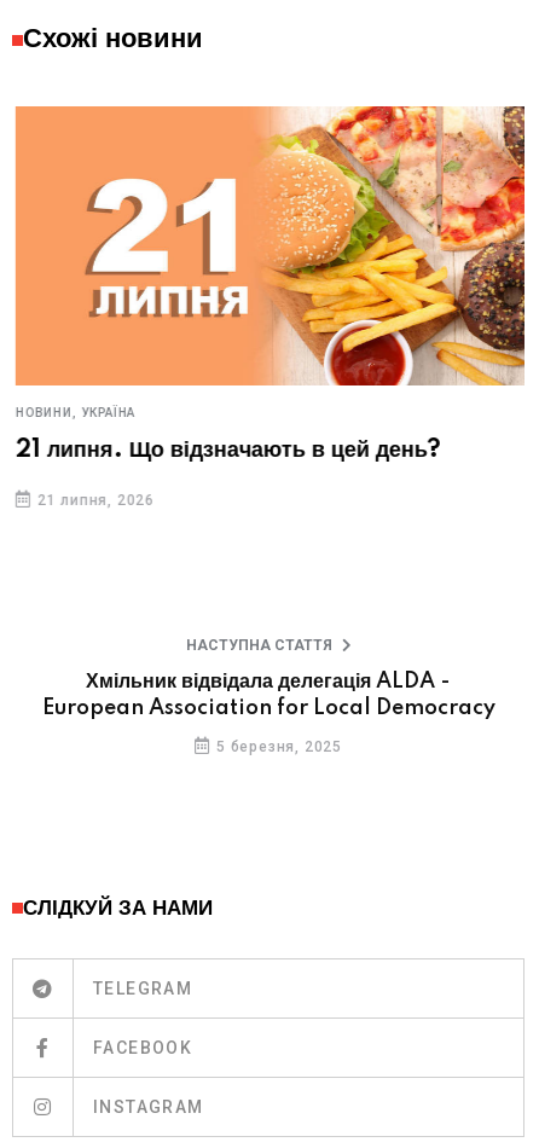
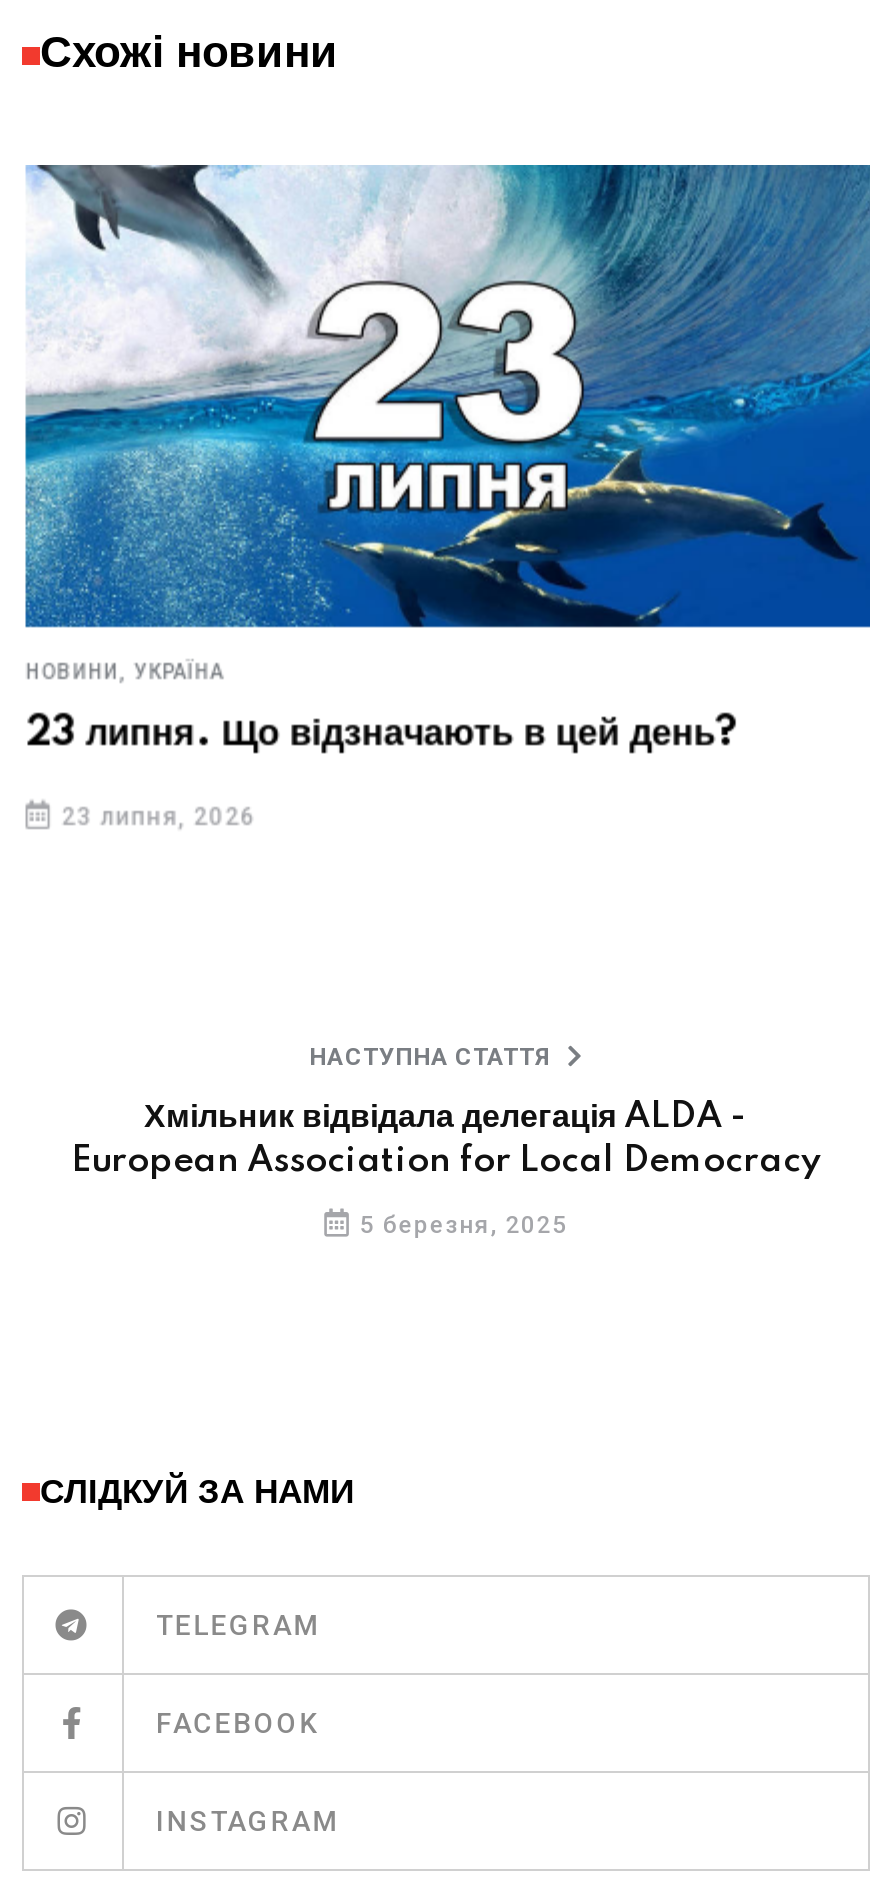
- [image]
+ [image]

- 21 липня. Що відзначають в цей день?
+ 23 липня. Що відзначають в цей день?

- 21 липня, 2026
+ 23 липня, 2026
